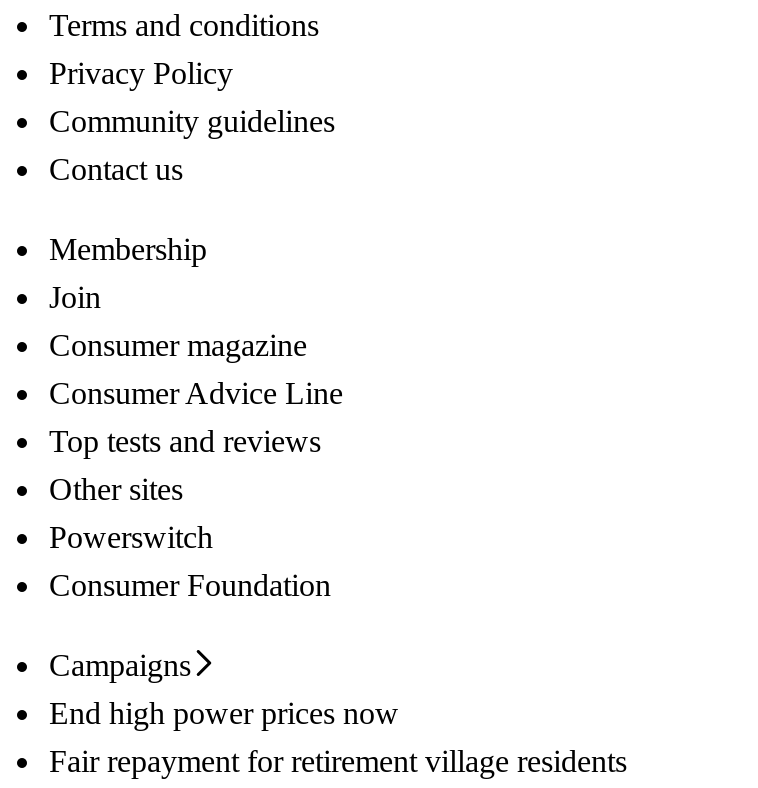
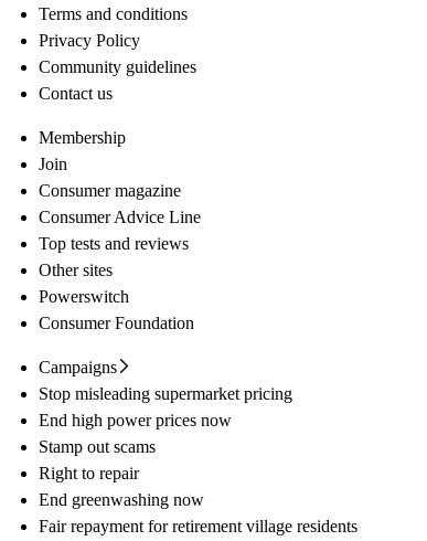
+ Stop misleading supermarket pricing

+ Stamp out scams
+ Right to repair
+ End greenwashing now
